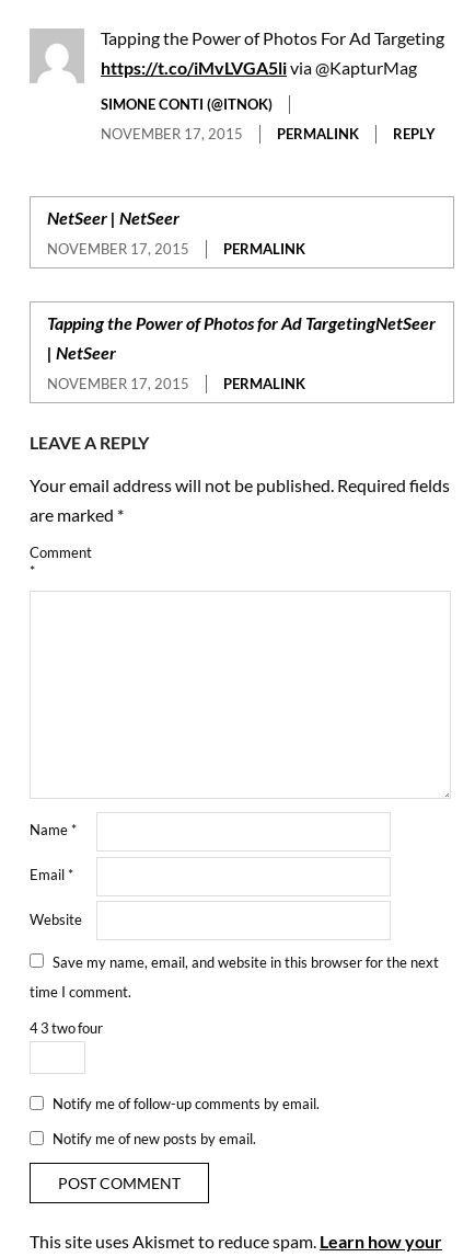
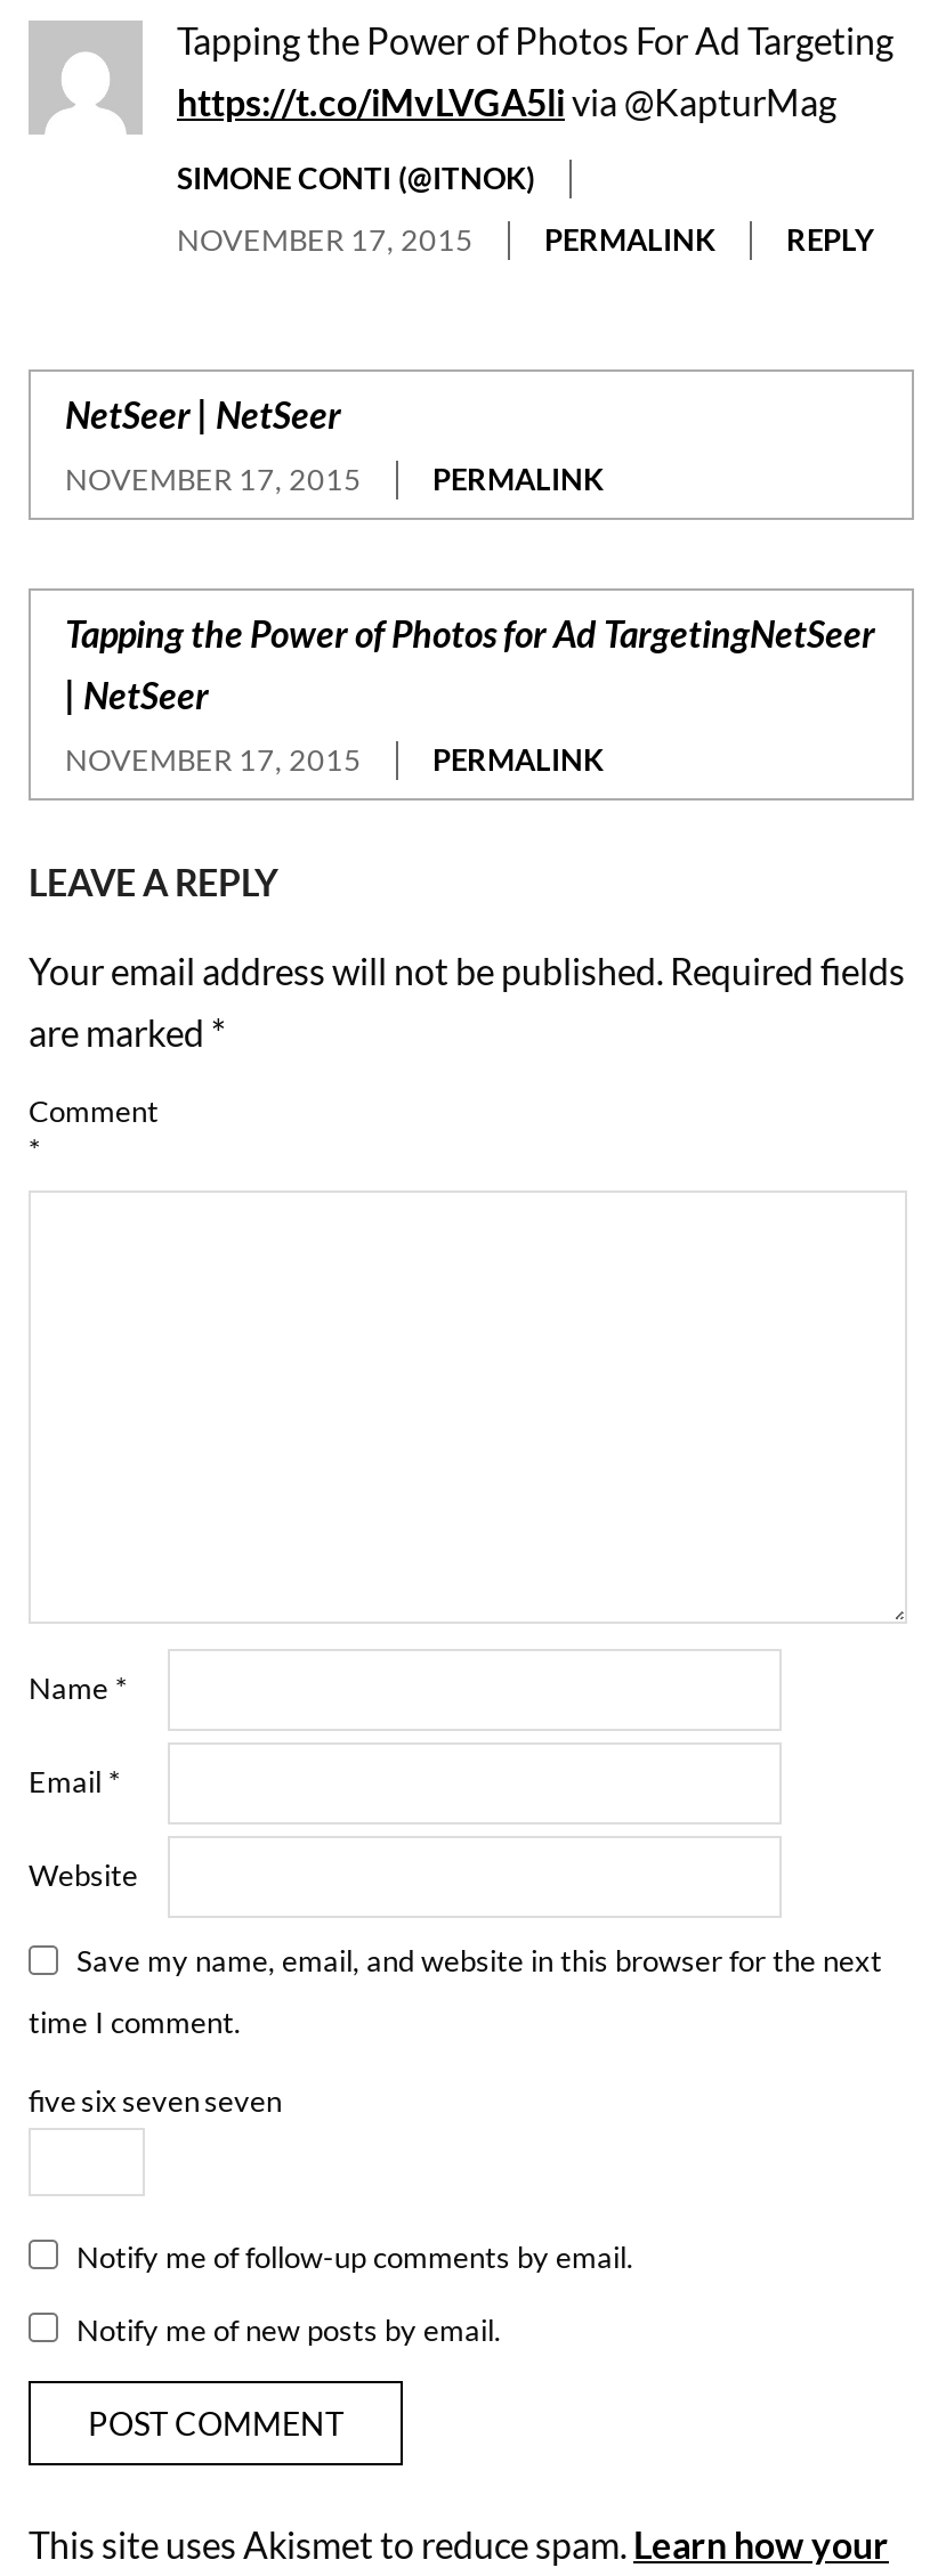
- 4 3 two four
+ five six seven seven
